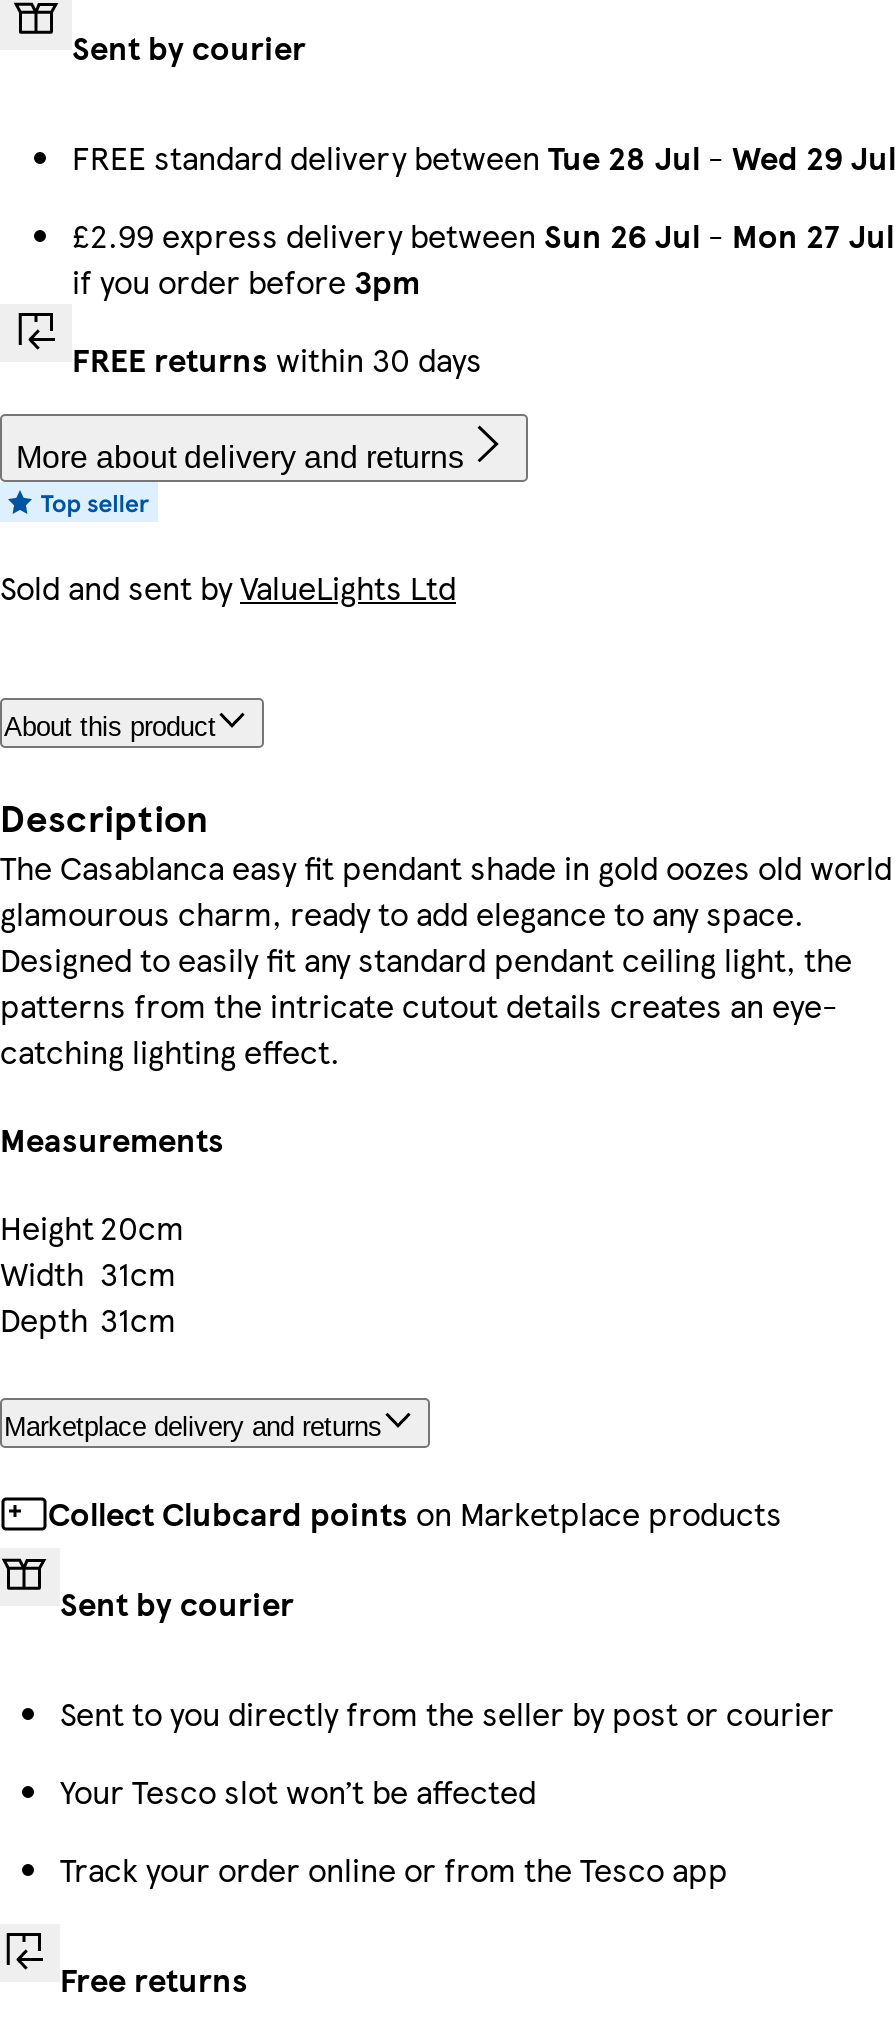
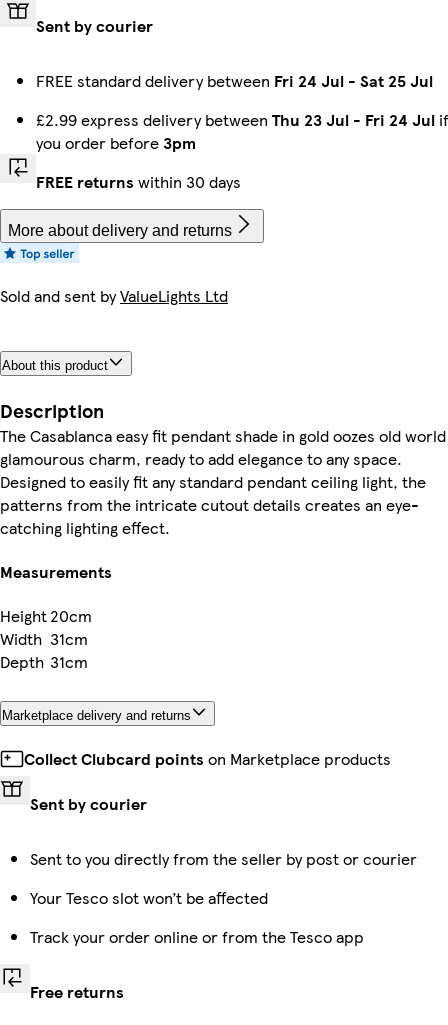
- FREE standard delivery between Tue 28 Jul - Wed 29 Jul
+ FREE standard delivery between Fri 24 Jul - Sat 25 Jul

- £2.99 express delivery between Sun 26 Jul - Mon 27 Jul
- if you order before 3pm
+ £2.99 express delivery between Thu 23 Jul - Fri 24 Jul if
+ you order before 3pm
